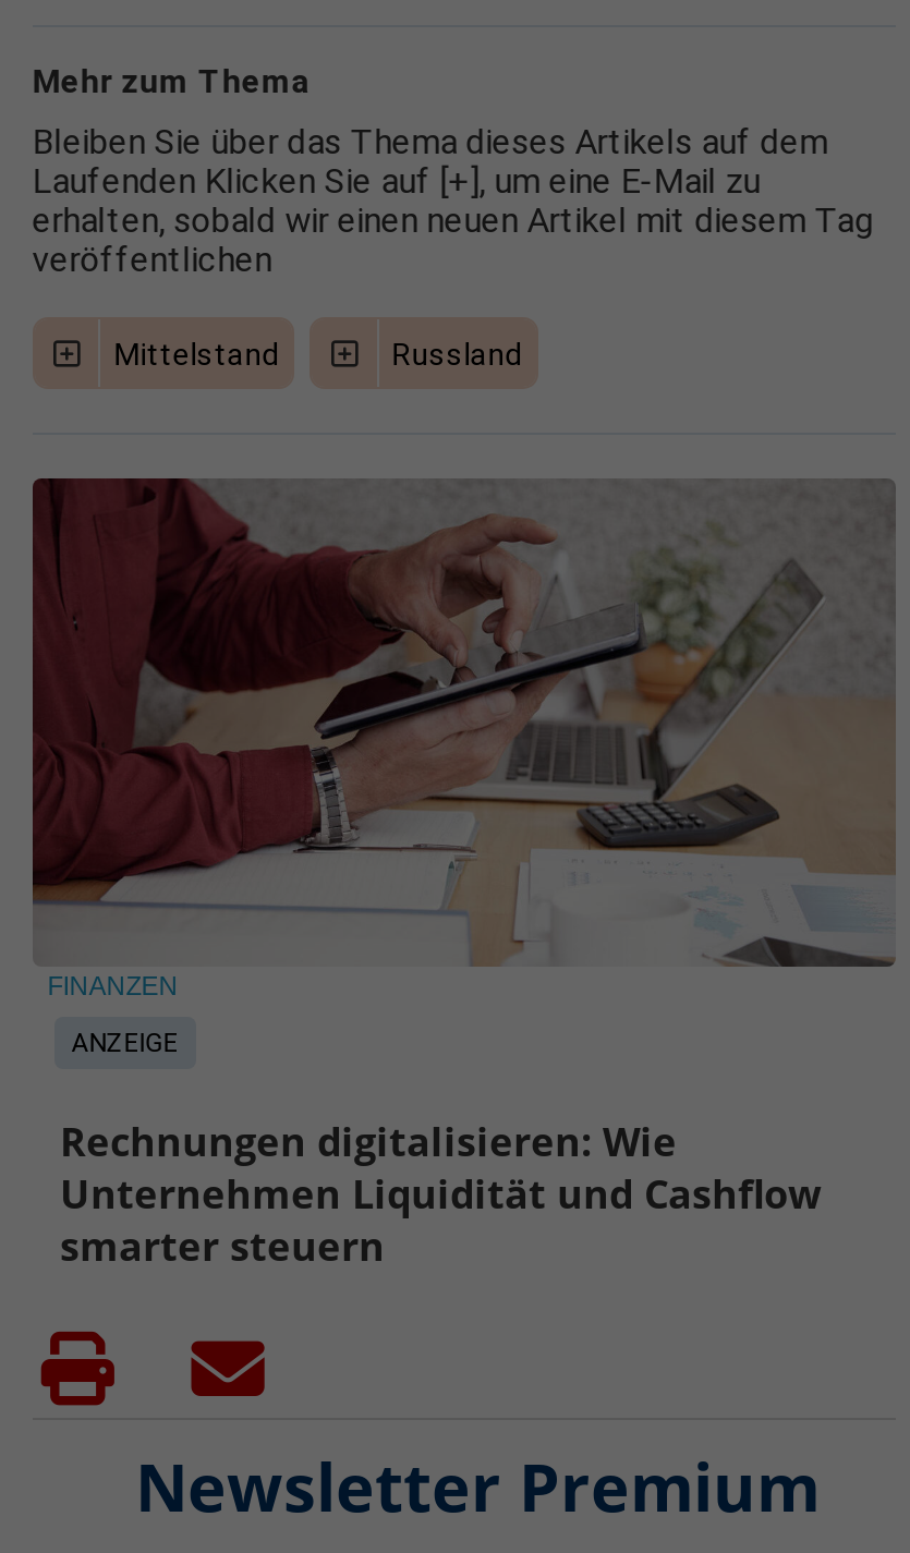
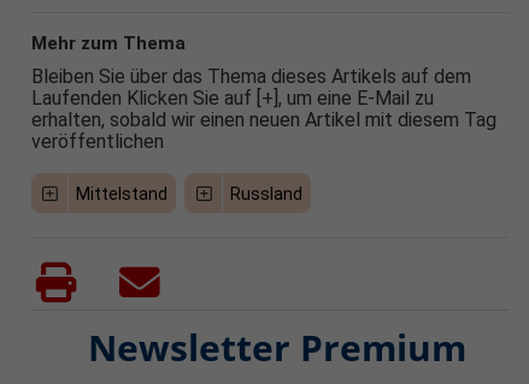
- [image]
- FINANZEN
- Rechnungen digitalisieren: Wie
- Unternehmen Liquidität und Cashflow
- smarter steuern

- ANZEIGE
